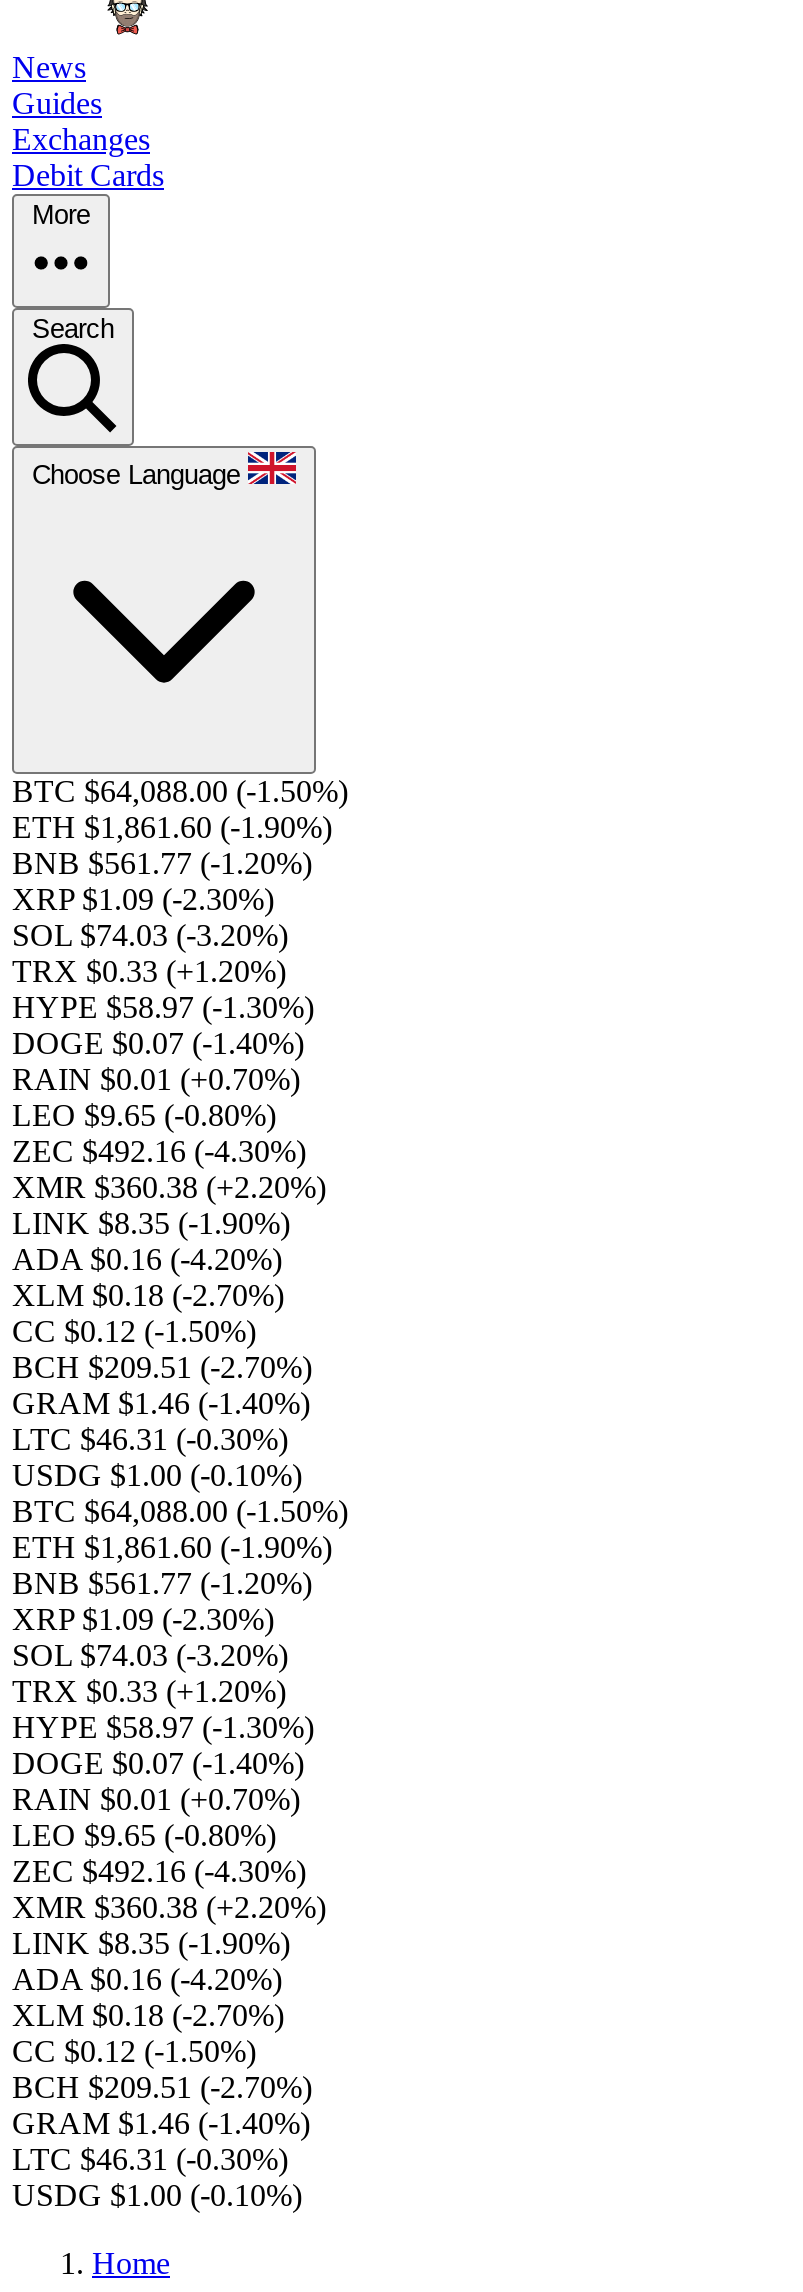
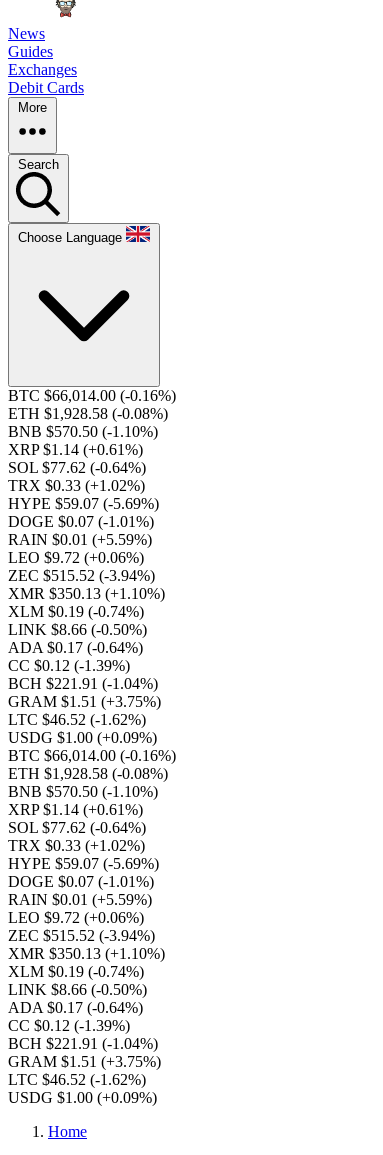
- BTC $64,088.00(-1.50%)
- ETH $1,861.60 (-1.90%)
- BNB $561.77 (-1.20%)
- XRP $1.09 (-2.30%)
- SOL $74.03(-3.20%)
- TRX $0.33 (+1.20%)
- HYPE $58.97 (-1.30%)
- DOGE $0.07 (-1.40%)
- RAIN $0.01 (+0.70%)
- LEO $9.65 (-0.80%)
- ZEC $492.16 (-4.30%)
- XMR $360.38(+2.20%)
- LINK $8.35 (-1.90%)
- ADA $0.16 (-4.20%)
- XLM $0.18 (-2.70%)
- CC $0.12 (-1.50%)
- BCH $209.51 (-2.70%)
- GRAM $1.46 (-1.40%)
- LTC $46.31 (-0.30%)
- USDG $1.00(-0.10%)
- BTC $64,088.00 (-1.50%)
- ETH $1,861.60 (-1.90%)
- BNB $561.77 (-1.20%)
- XRP $1.09 (-2.30%)
- SOL $74.03(-3.20%)
- TRX $0.33 (+1.20%)
- HYPE $58.97 (-1.30%)
- DOGE $0.07 (-1.40%)
- RAIN $0.01 (+0.70%)
- LEO $9.65 (-0.80%)
- ZEC $492.16 (-4.30%)
- XMR $360.38(+2.20%)
- LINK $8.35 (-1.90%)
- ADA $0.16 (-4.20%)
- XLM $0.18 (-2.70%)
- CC $0.12 (-1.50%)
- BCH $209.51 (-2.70%)
- GRAM $1.46 (-1.40%)
- LTC $46.31 (-0.30%)
- USDG $1.00(-0.10%)
+ BTC $66,014.00(-0.16%)
+ ETH $1,928.58 (-0.08%)
+ BNB $570.50 (-1.10%)
+ XRP $1.14 (+0.61%)
+ SOL $77.62(-0.64%)
+ TRX $0.33 (+1.02%)
+ HYPE $59.07 (-5.69%)
+ DOGE $0.07 (-1.01%)
+ RAIN $0.01 (+5.59%)
+ LEO $9.72 (+0.06%)
+ ZEC $515.52 (-3.94%)
+ XMR $350.13(+1.10%)
+ XLM $0.19 (-0.74%)
+ LINK $8.66 (-0.50%)
+ ADA $0.17 (-0.64%)
+ CC $0.12 (-1.39%)
+ BCH $221.91 (-1.04%)
+ GRAM $1.51 (+3.75%)
+ LTC $46.52 (-1.62%)
+ USDG $1.00(+0.09%)
+ BTC $66,014.00 (-0.16%)
+ ETH $1,928.58 (-0.08%)
+ BNB $570.50 (-1.10%)
+ XRP $1.14 (+0.61%)
+ SOL $77.62(-0.64%)
+ TRX $0.33 (+1.02%)
+ HYPE $59.07 (-5.69%)
+ DOGE $0.07 (-1.01%)
+ RAIN $0.01 (+5.59%)
+ LEO $9.72 (+0.06%)
+ ZEC $515.52 (-3.94%)
+ XMR $350.13(+1.10%)
+ XLM $0.19 (-0.74%)
+ LINK $8.66 (-0.50%)
+ ADA $0.17 (-0.64%)
+ CC $0.12 (-1.39%)
+ BCH $221.91 (-1.04%)
+ GRAM $1.51 (+3.75%)
+ LTC $46.52 (-1.62%)
+ USDG $1.00(+0.09%)
